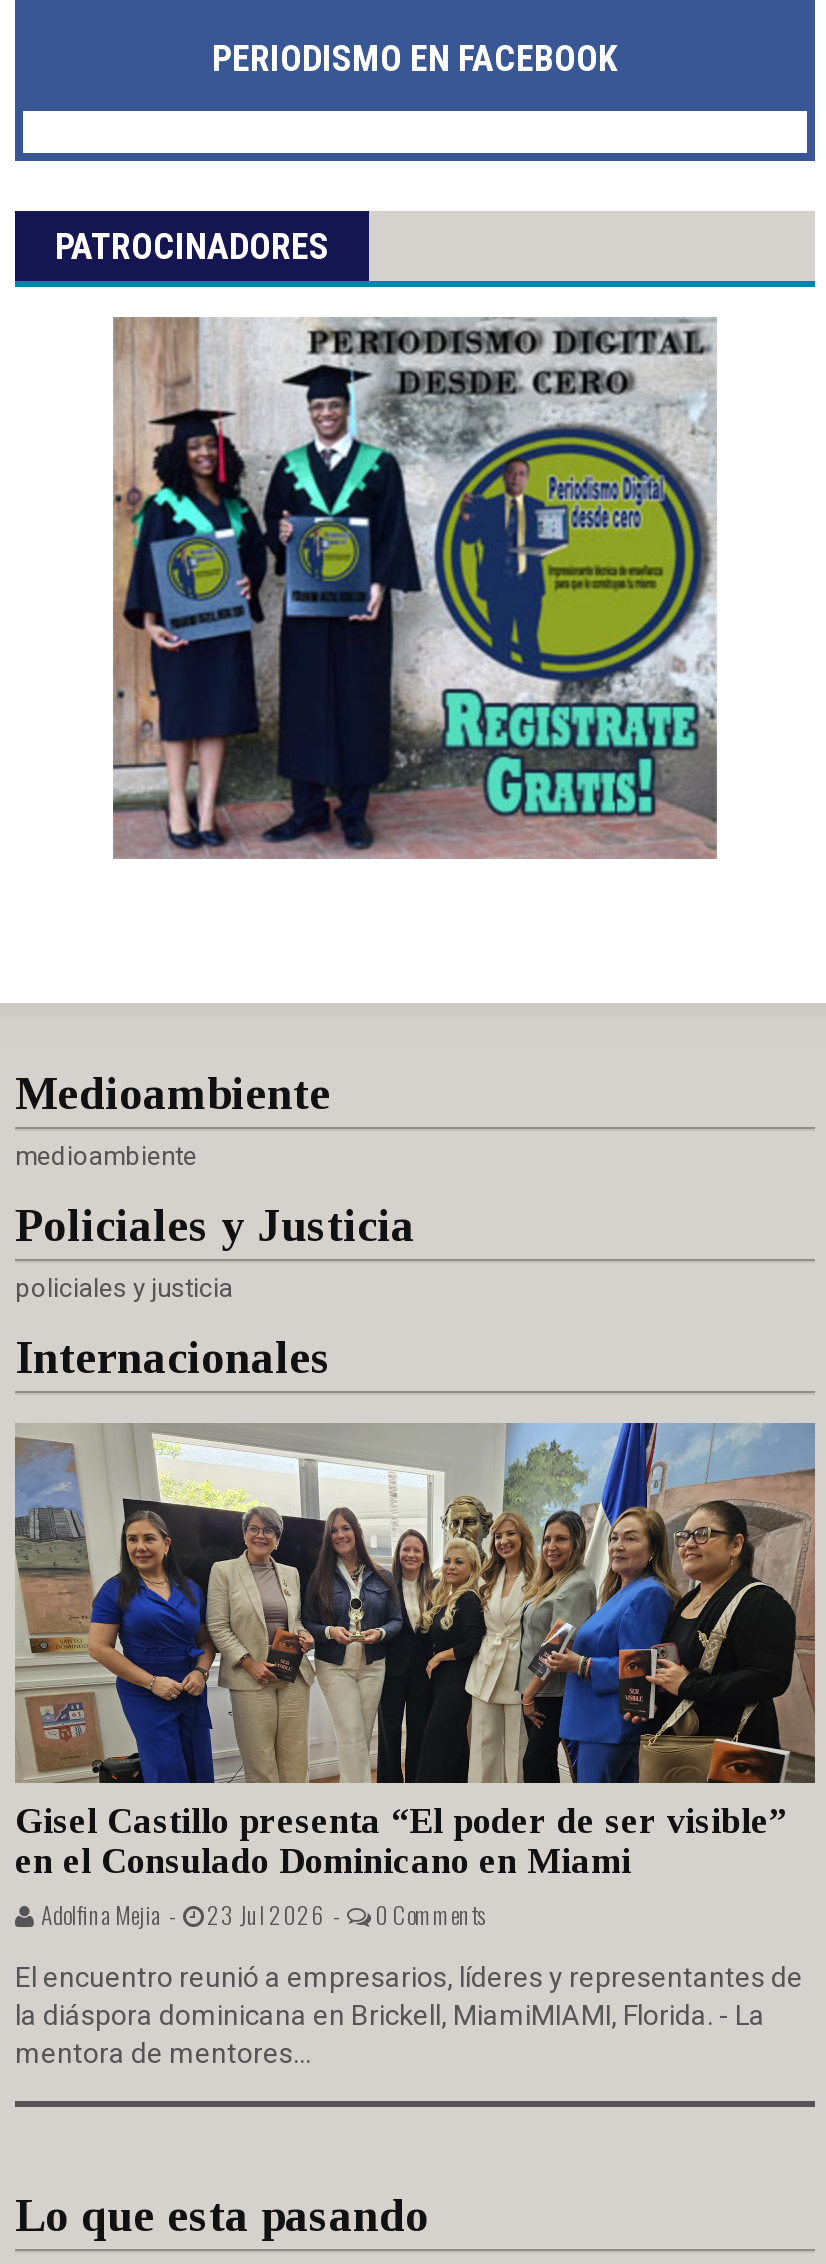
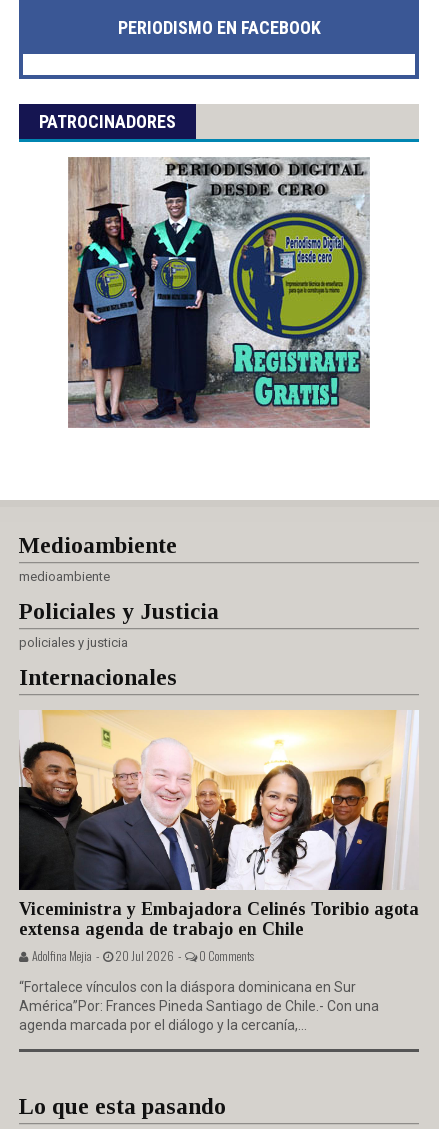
- [image]
- Gisel Castillo presenta “El poder de ser visible”
- en el Consulado Dominicano en Miami
- Adolfina Mejia - 23 Jul 2026 -
+ [image]
+ Viceministra y Embajadora Celinés Toribio agota
+ extensa agenda de trabajo en Chile
+ Adolfina Mejia - 20 Jul 2026 -

- El encuentro reunió a empresarios, líderes y representantes de
- la diáspora dominicana en Brickell, MiamiMIAMI, Florida. - La
- mentora de mentores...
+ “Fortalece vínculos con la diáspora dominicana en Sur
+ América”Por: Frances Pineda Santiago de Chile.- Con una
+ agenda marcada por el diálogo y la cercanía,...
